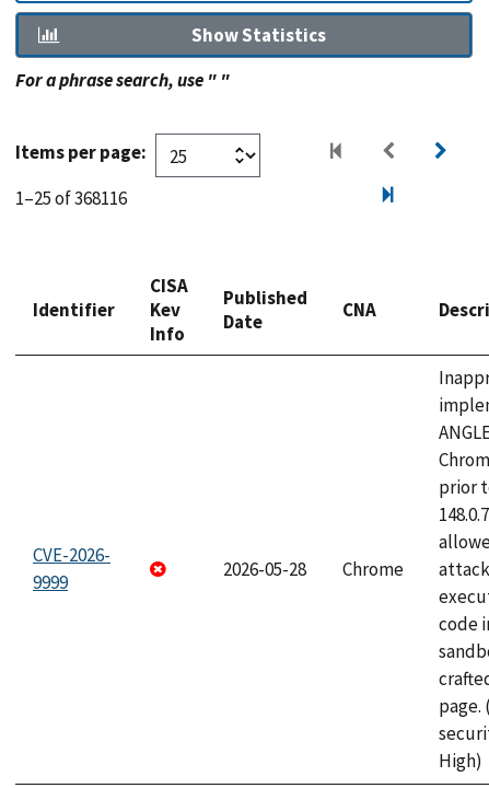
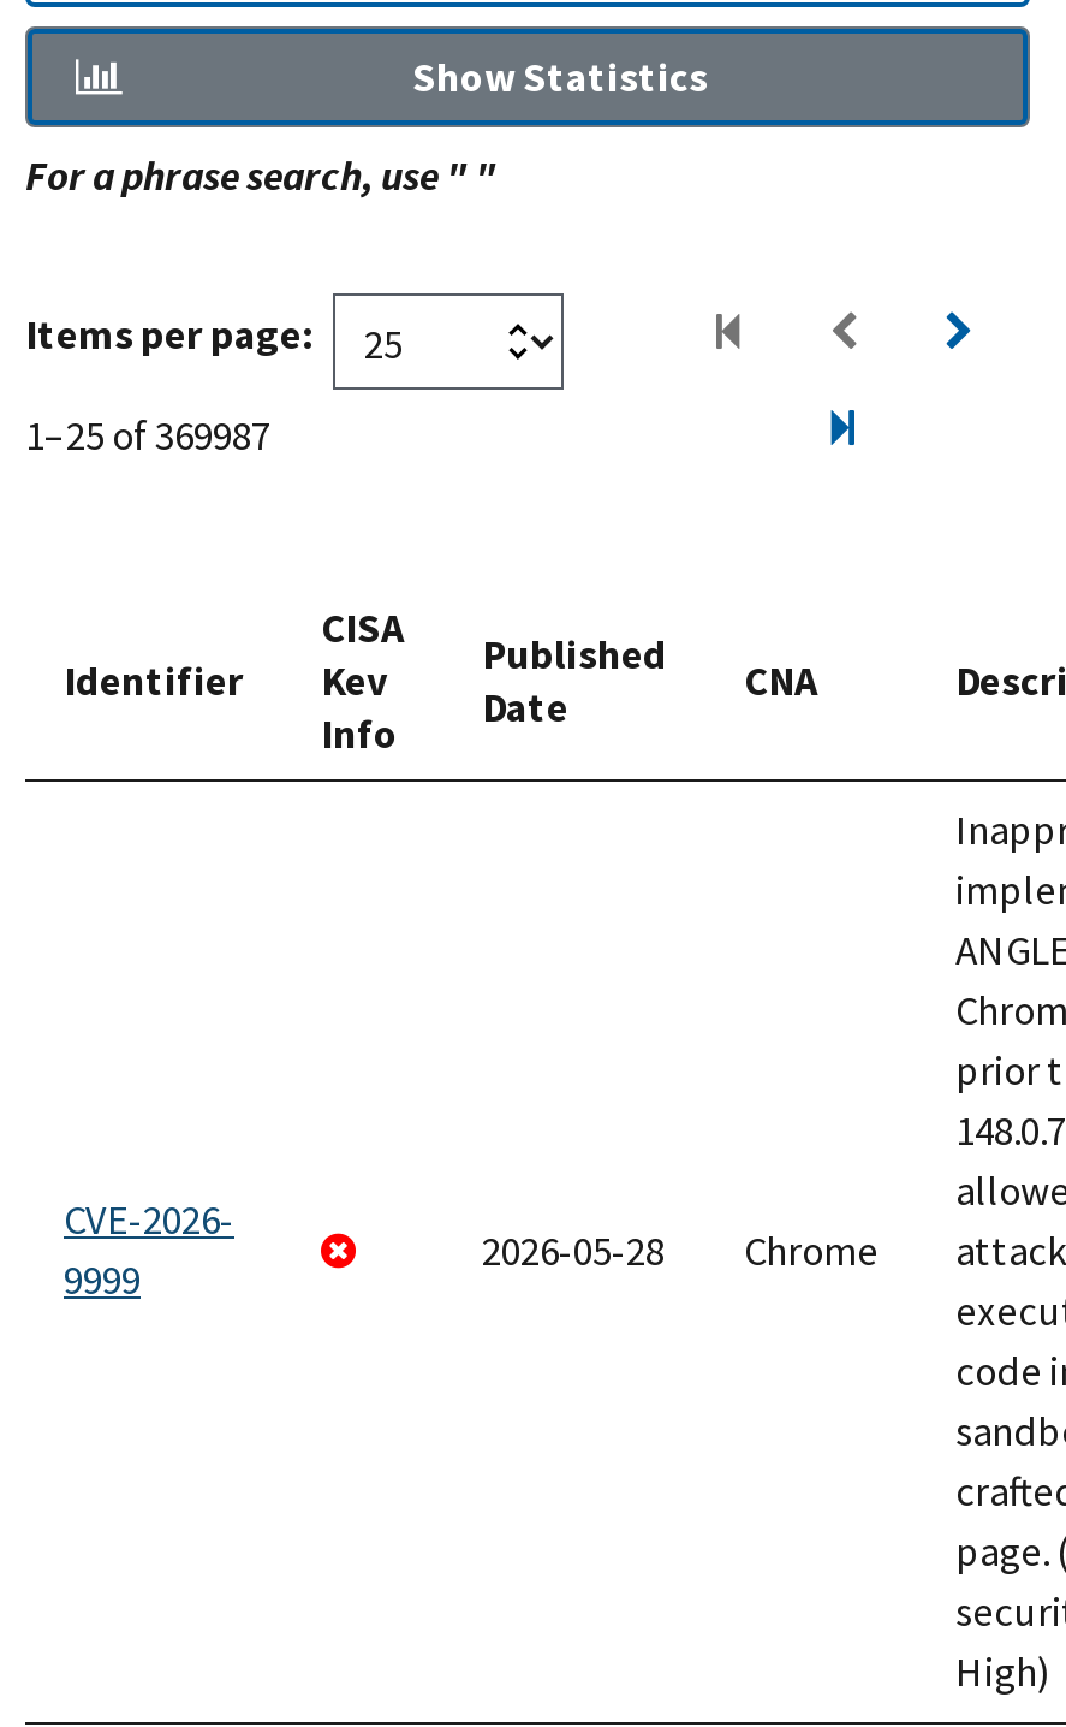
- 1–25 of 368116
+ 1–25 of 369987
